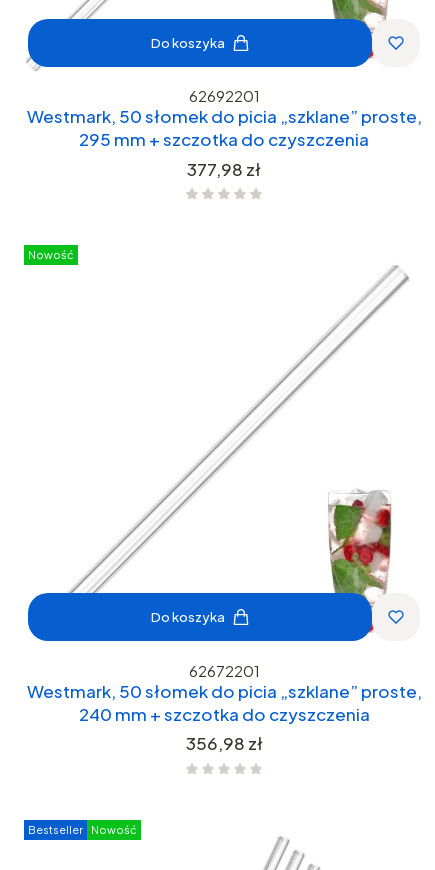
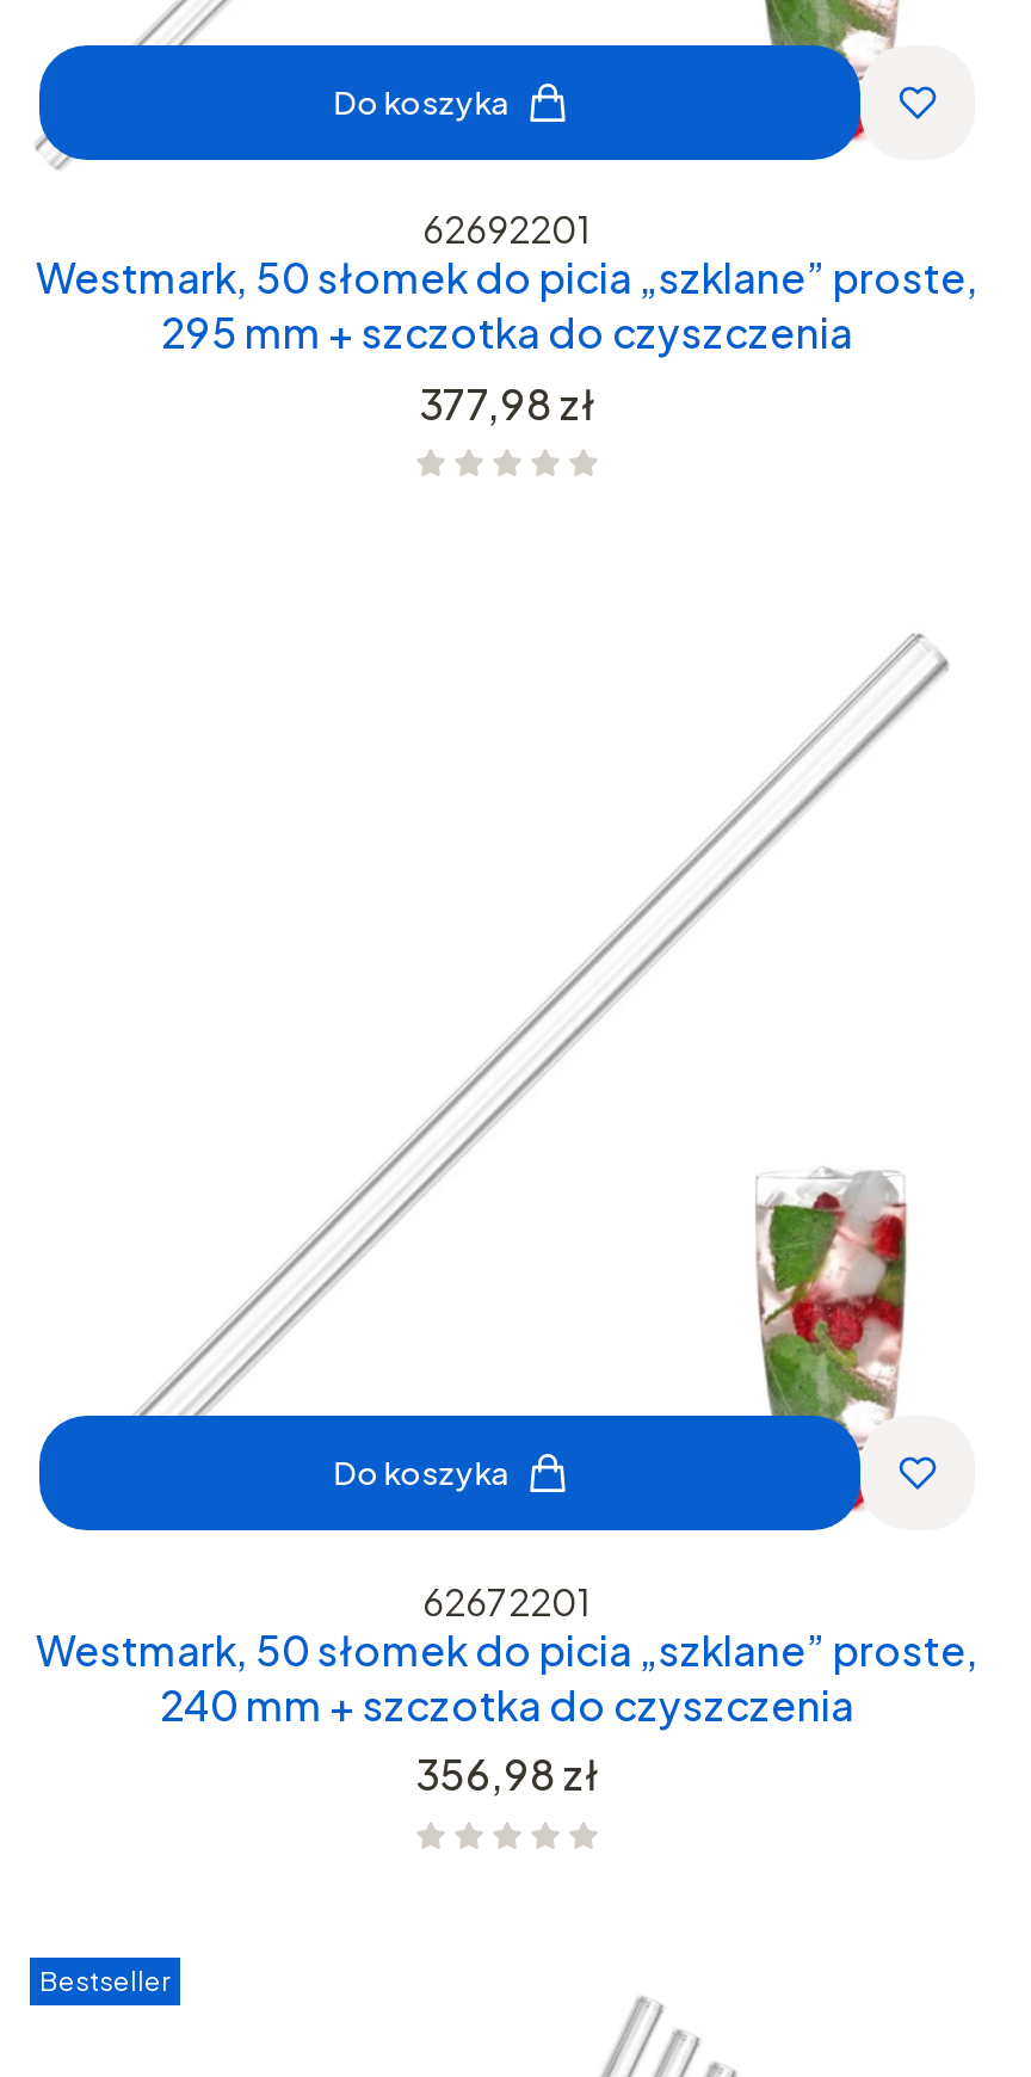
- Nowość

- Nowość
